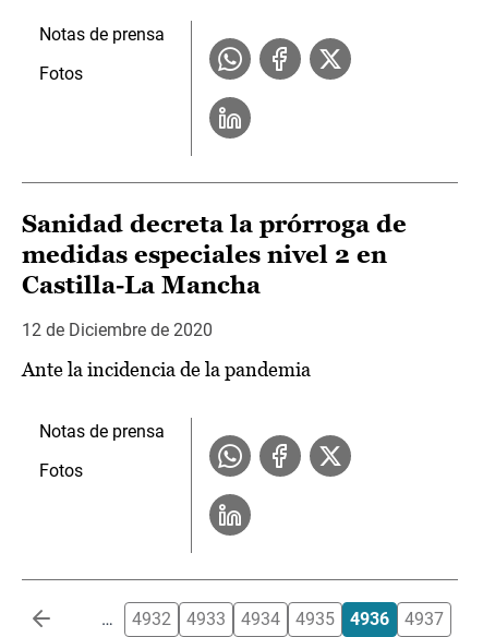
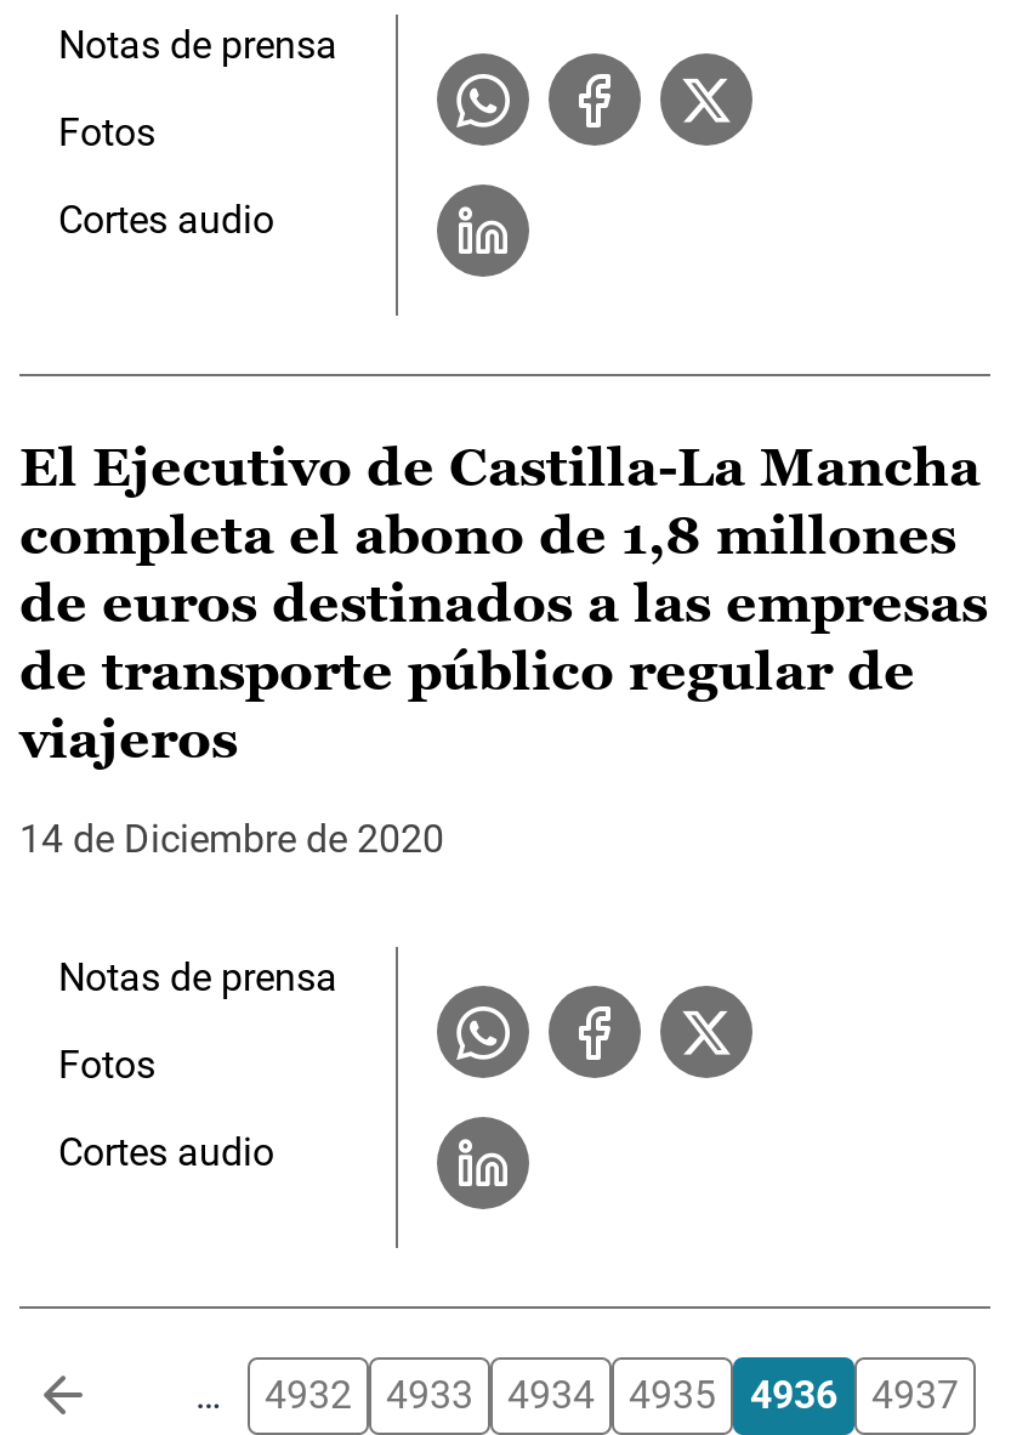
- Sanidad decreta la prórroga de
- medidas especiales nivel 2 en
- Castilla-La Mancha
+ Cortes audio

- 12 de Diciembre de 2020
+ El Ejecutivo de Castilla-La Mancha
+ completa el abono de 1,8 millones
+ de euros destinados a las empresas
+ de transporte público regular de
+ viajeros

- Ante la incidencia de la pandemia
+ 14 de Diciembre de 2020

+ Cortes audio
